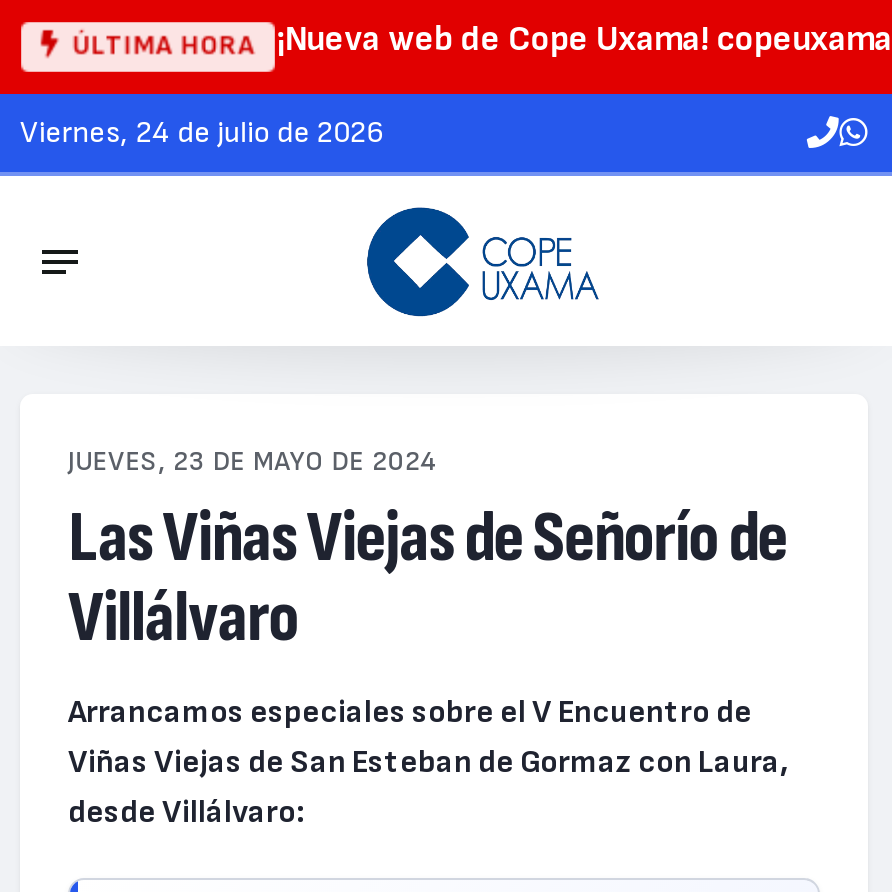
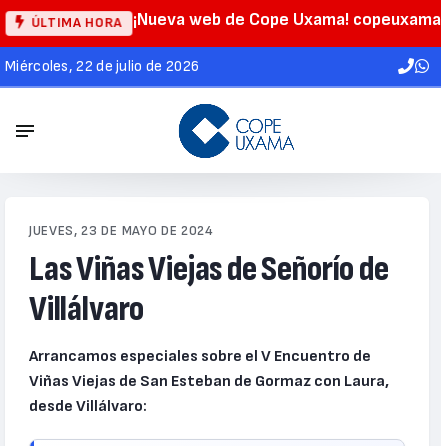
- viernes, 24 de julio de 2026
+ miércoles, 22 de julio de 2026
